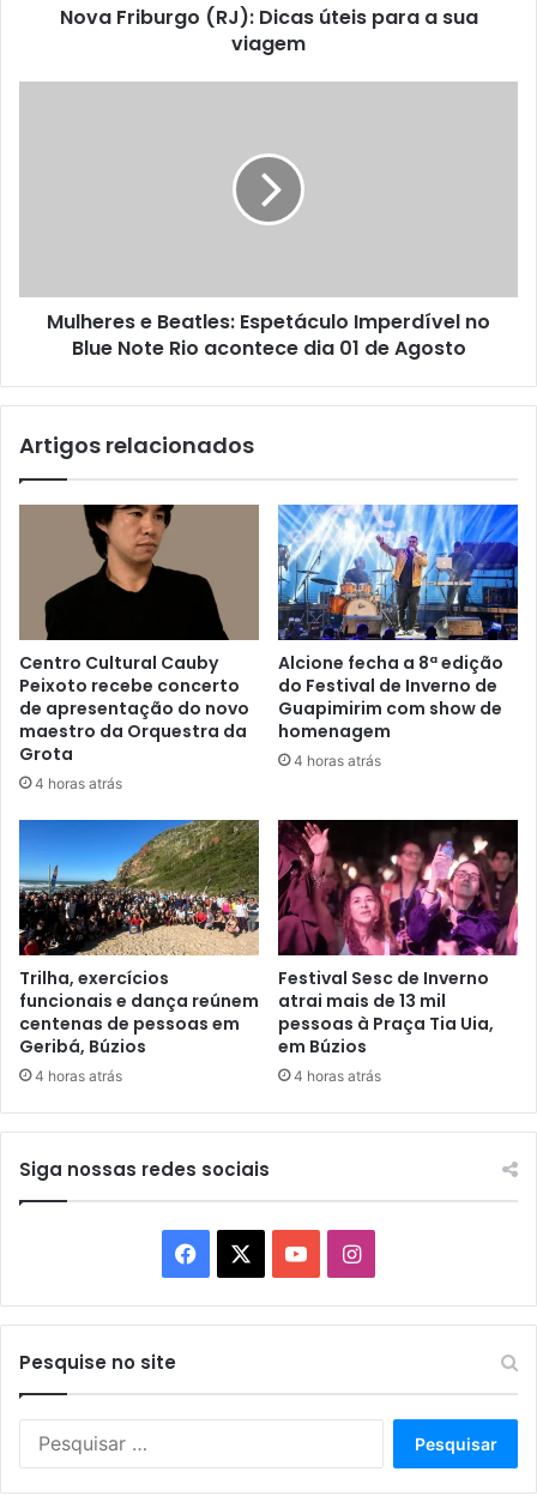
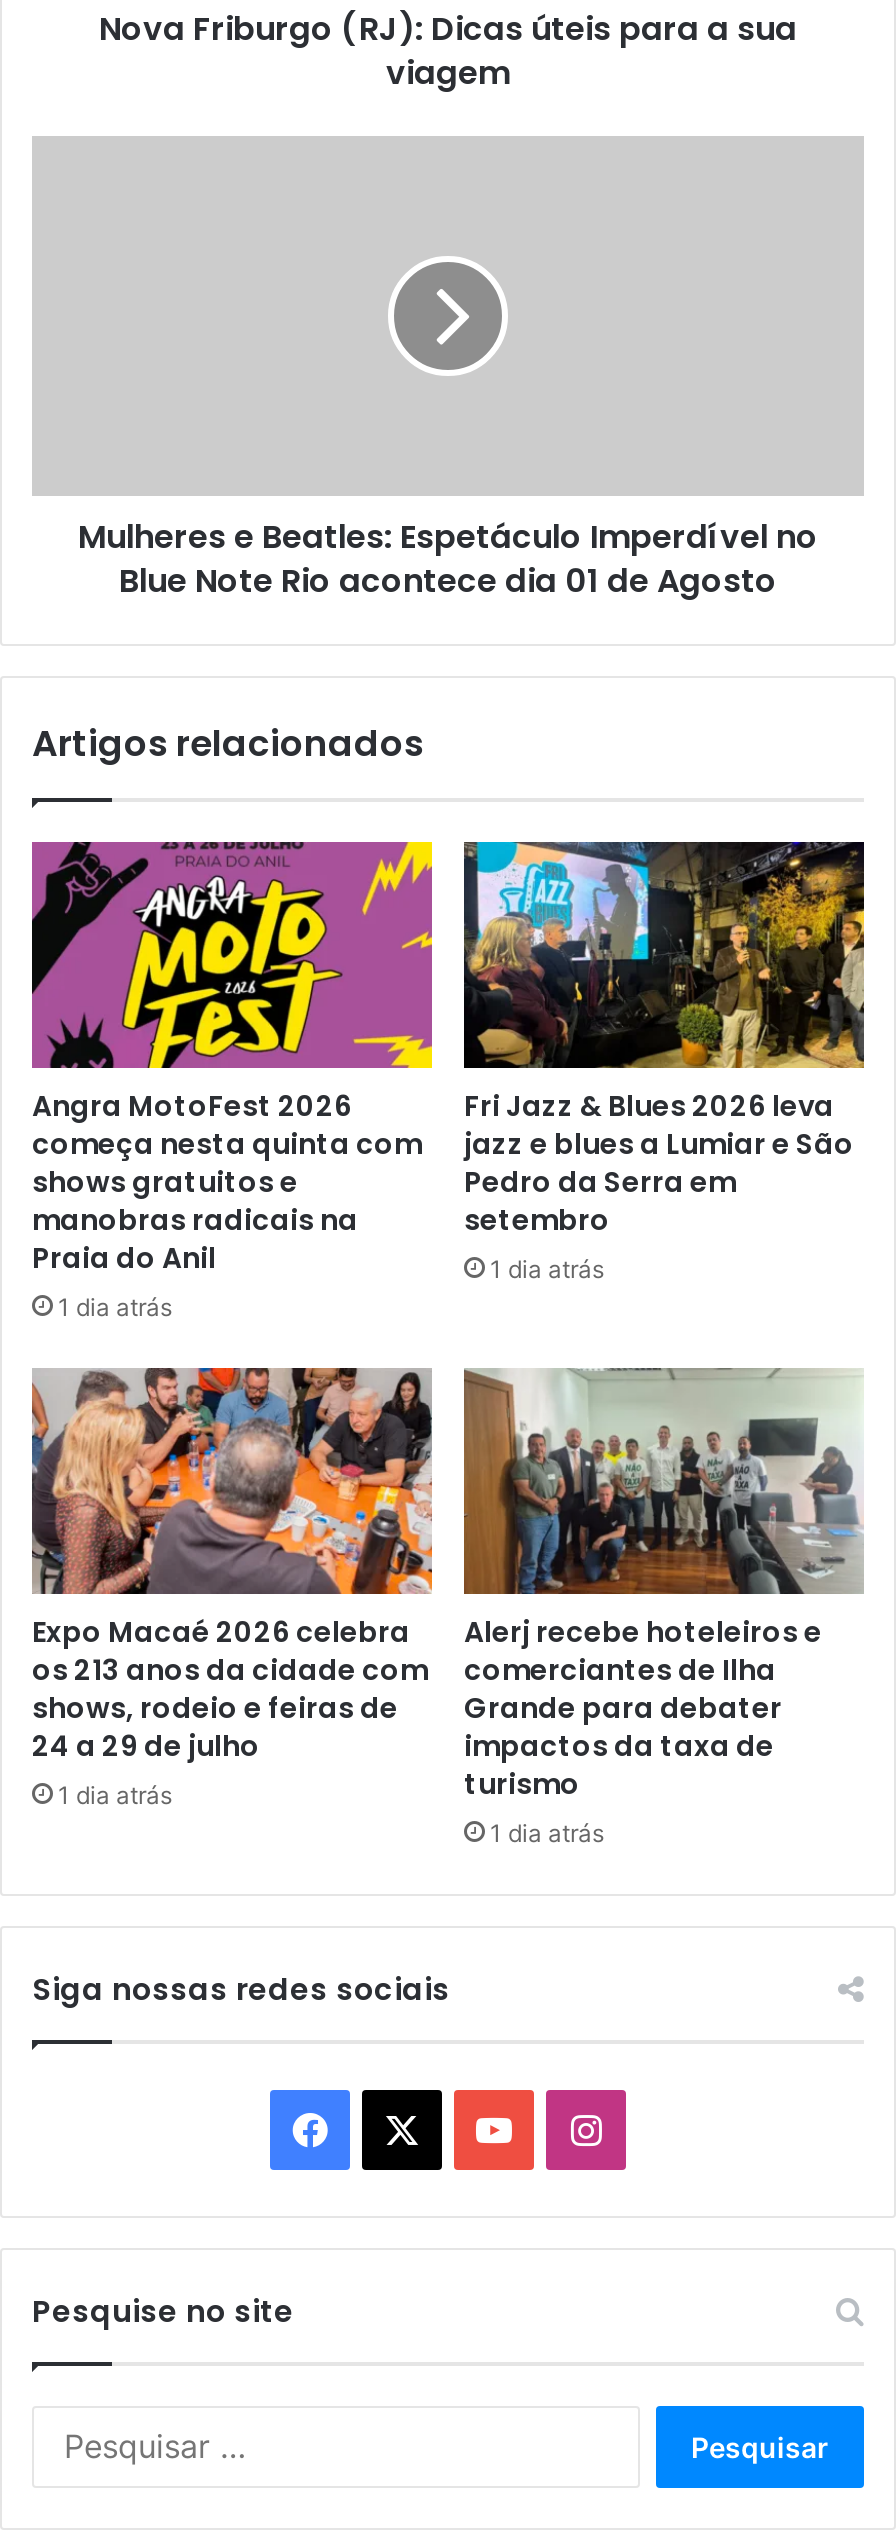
- [image]
- Centro Cultural Cauby
- Peixoto recebe concerto
- de apresentação do novo
- maestro da Orquestra da
- Grota
- 4 horas atrás
+ [image]
+ Angra MotoFest 2026
+ começa nesta quinta com
+ shows gratuitos e
+ manobras radicais na
+ Praia do Anil
+ 1 dia atrás

- [image]
- Alcione fecha a 8ª edição
- do Festival de Inverno de
- Guapimirim com show de
- homenagem
- 4 horas atrás
+ [image]
+ Fri Jazz & Blues 2026 leva
+ jazz e blues a Lumiar e São
+ Pedro da Serra em
+ setembro
+ 1 dia atrás

- [image]
- Trilha, exercícios
- funcionais e dança reúnem
- centenas de pessoas em
- Geribá, Búzios
- 4 horas atrás
+ [image]
+ Expo Macaé 2026 celebra
+ os 213 anos da cidade com
+ shows, rodeio e feiras de
+ 24 a 29 de julho
+ 1 dia atrás

- [image]
- Festival Sesc de Inverno
- atrai mais de 13 mil
- pessoas à Praça Tia Uia,
- em Búzios
- 4 horas atrás
+ [image]
+ Alerj recebe hoteleiros e
+ comerciantes de Ilha
+ Grande para debater
+ impactos da taxa de
+ turismo
+ 1 dia atrás
